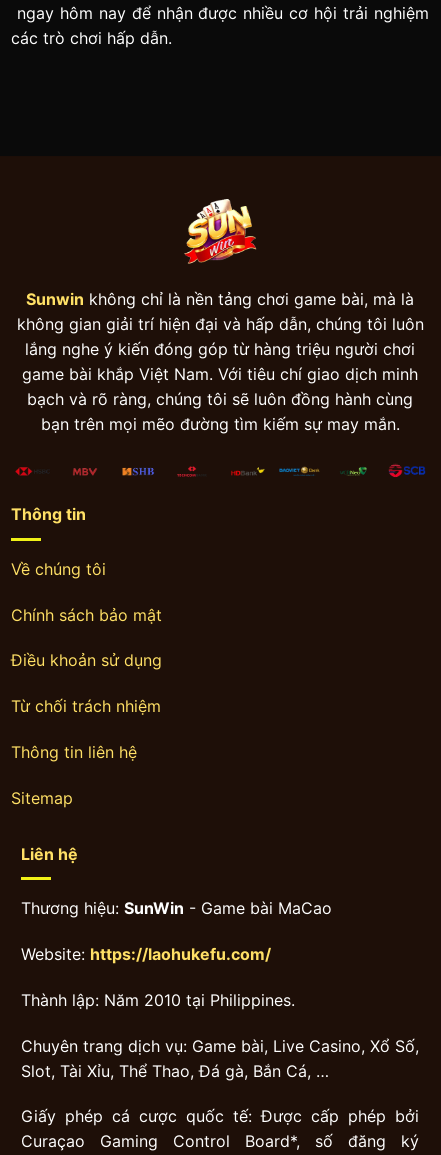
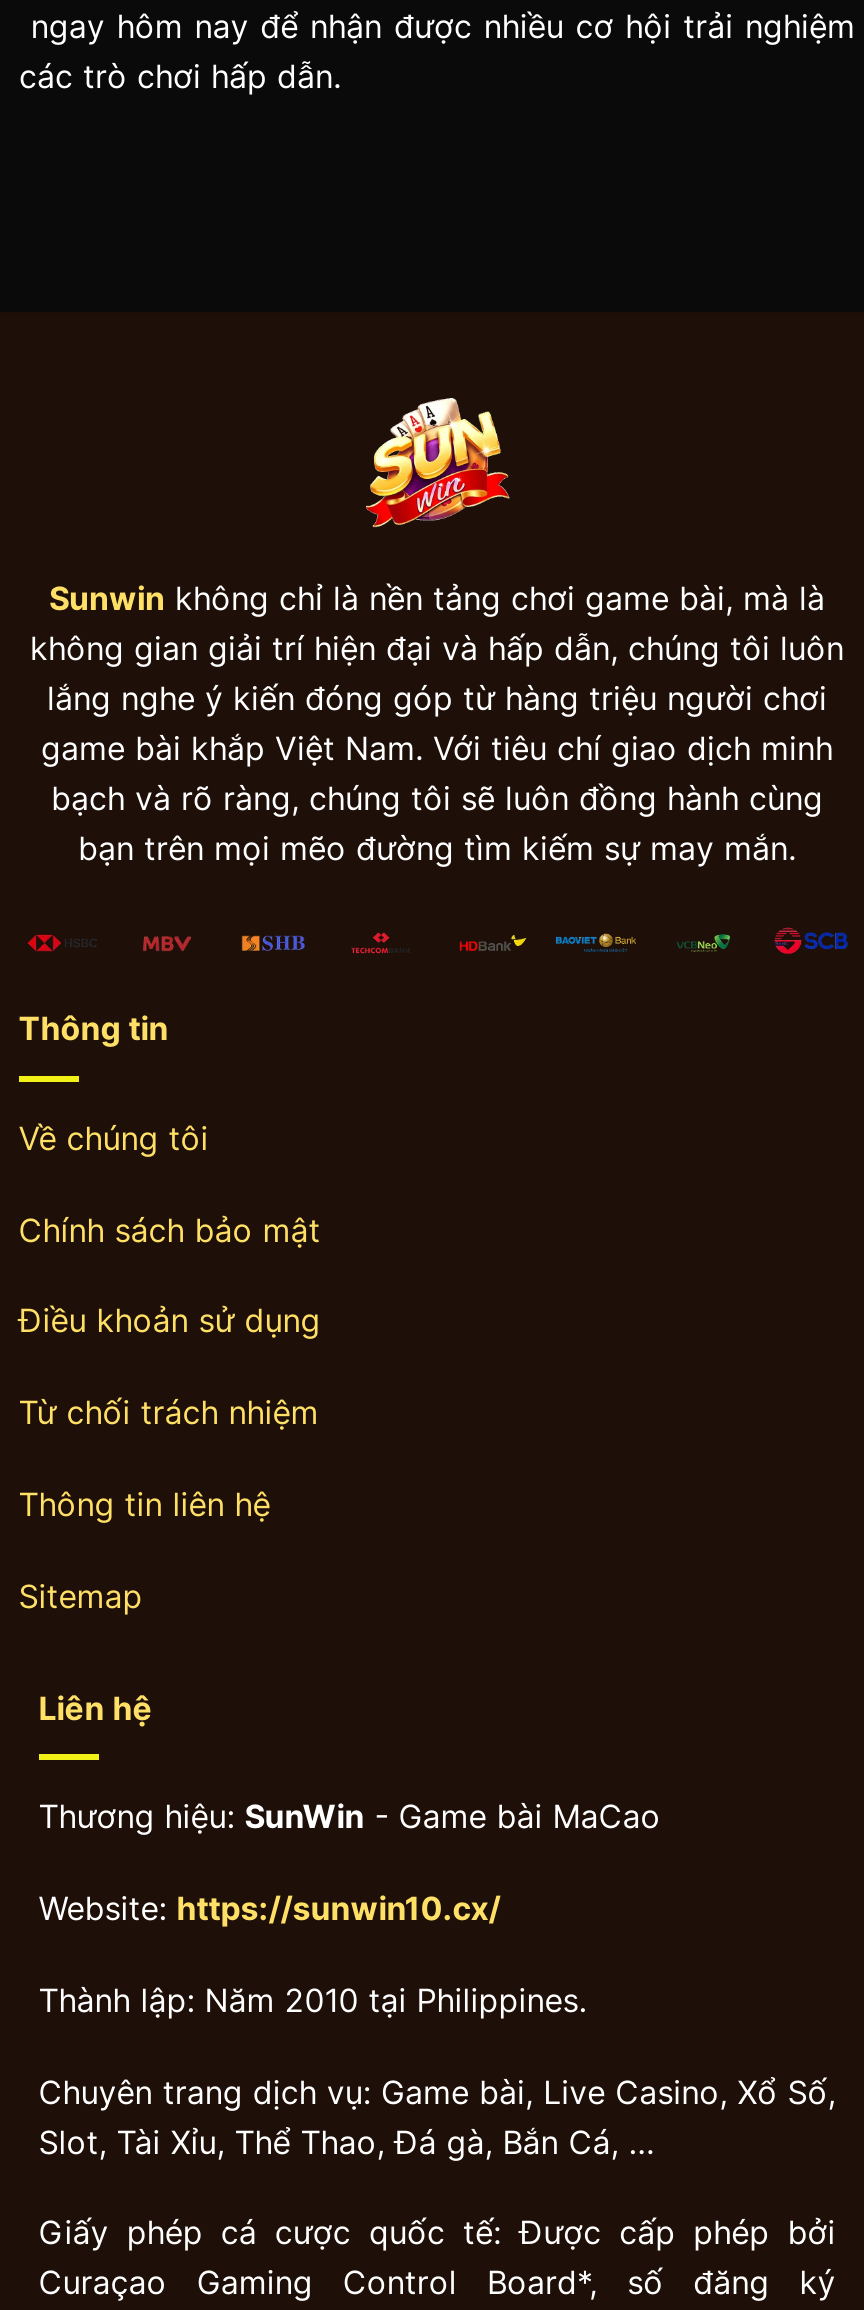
- Website: https://laohukefu.com/
+ Website: https://sunwin10.cx/
